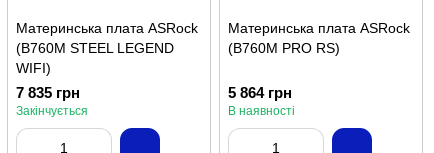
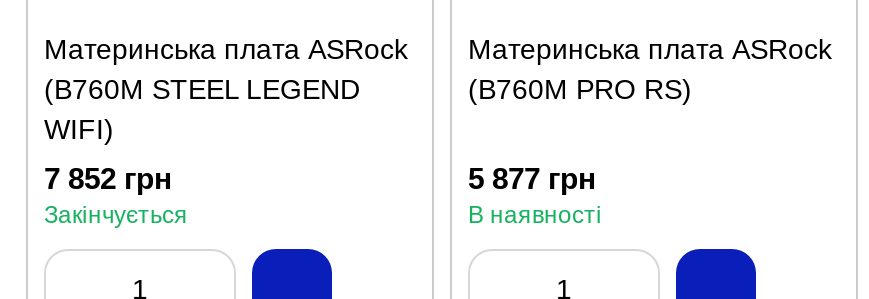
- 7 835 грн
+ 7 852 грн

- 5 864 грн
+ 5 877 грн
